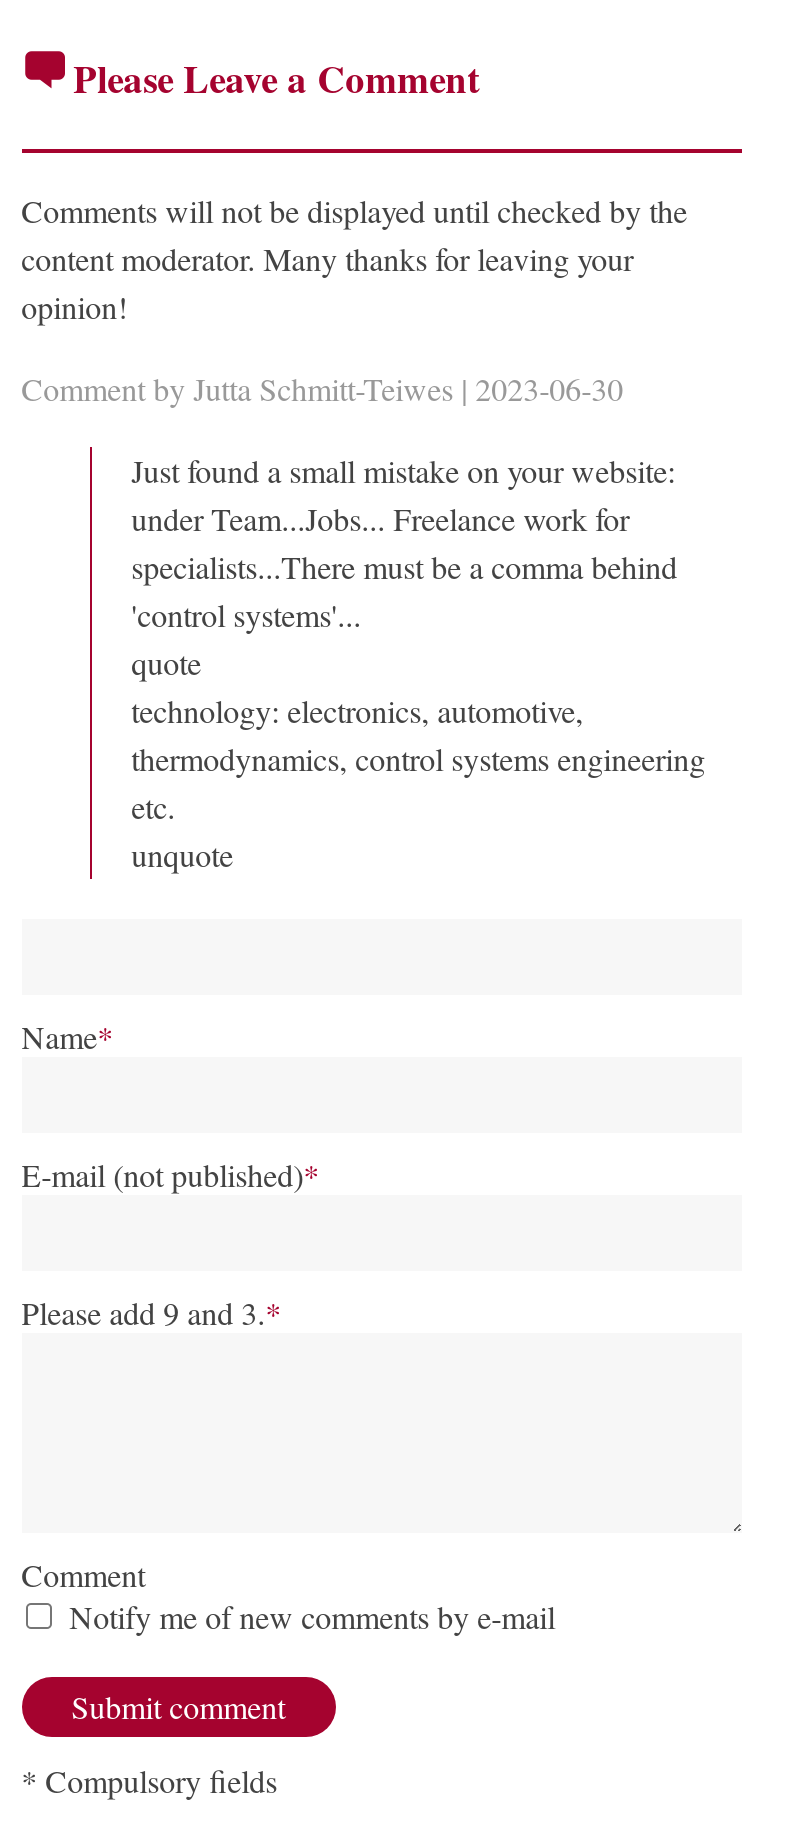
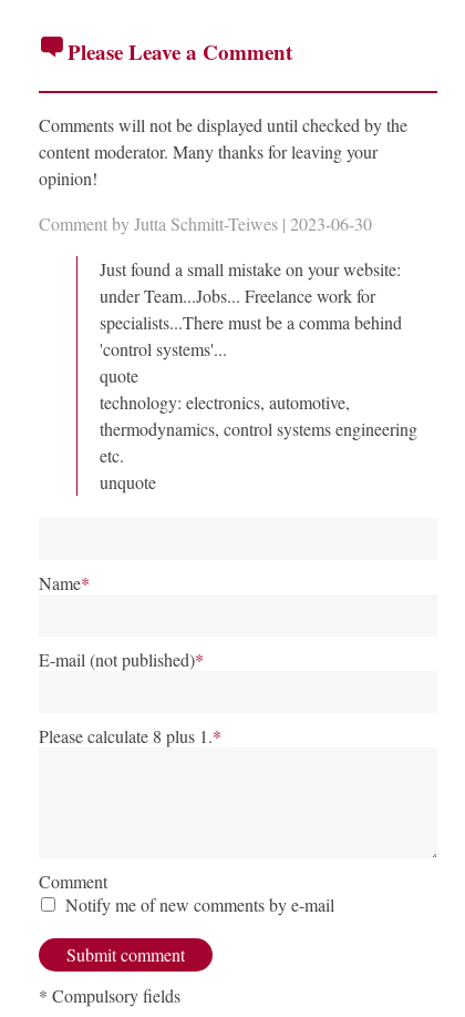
- Please add 9 and 3.*
+ Please calculate 8 plus 1.*
